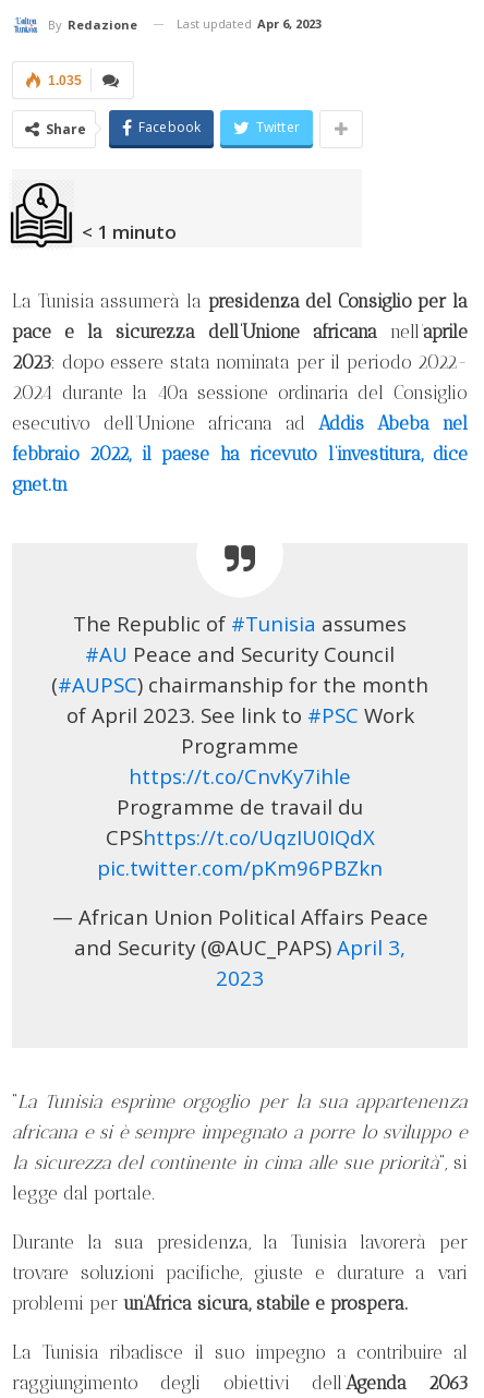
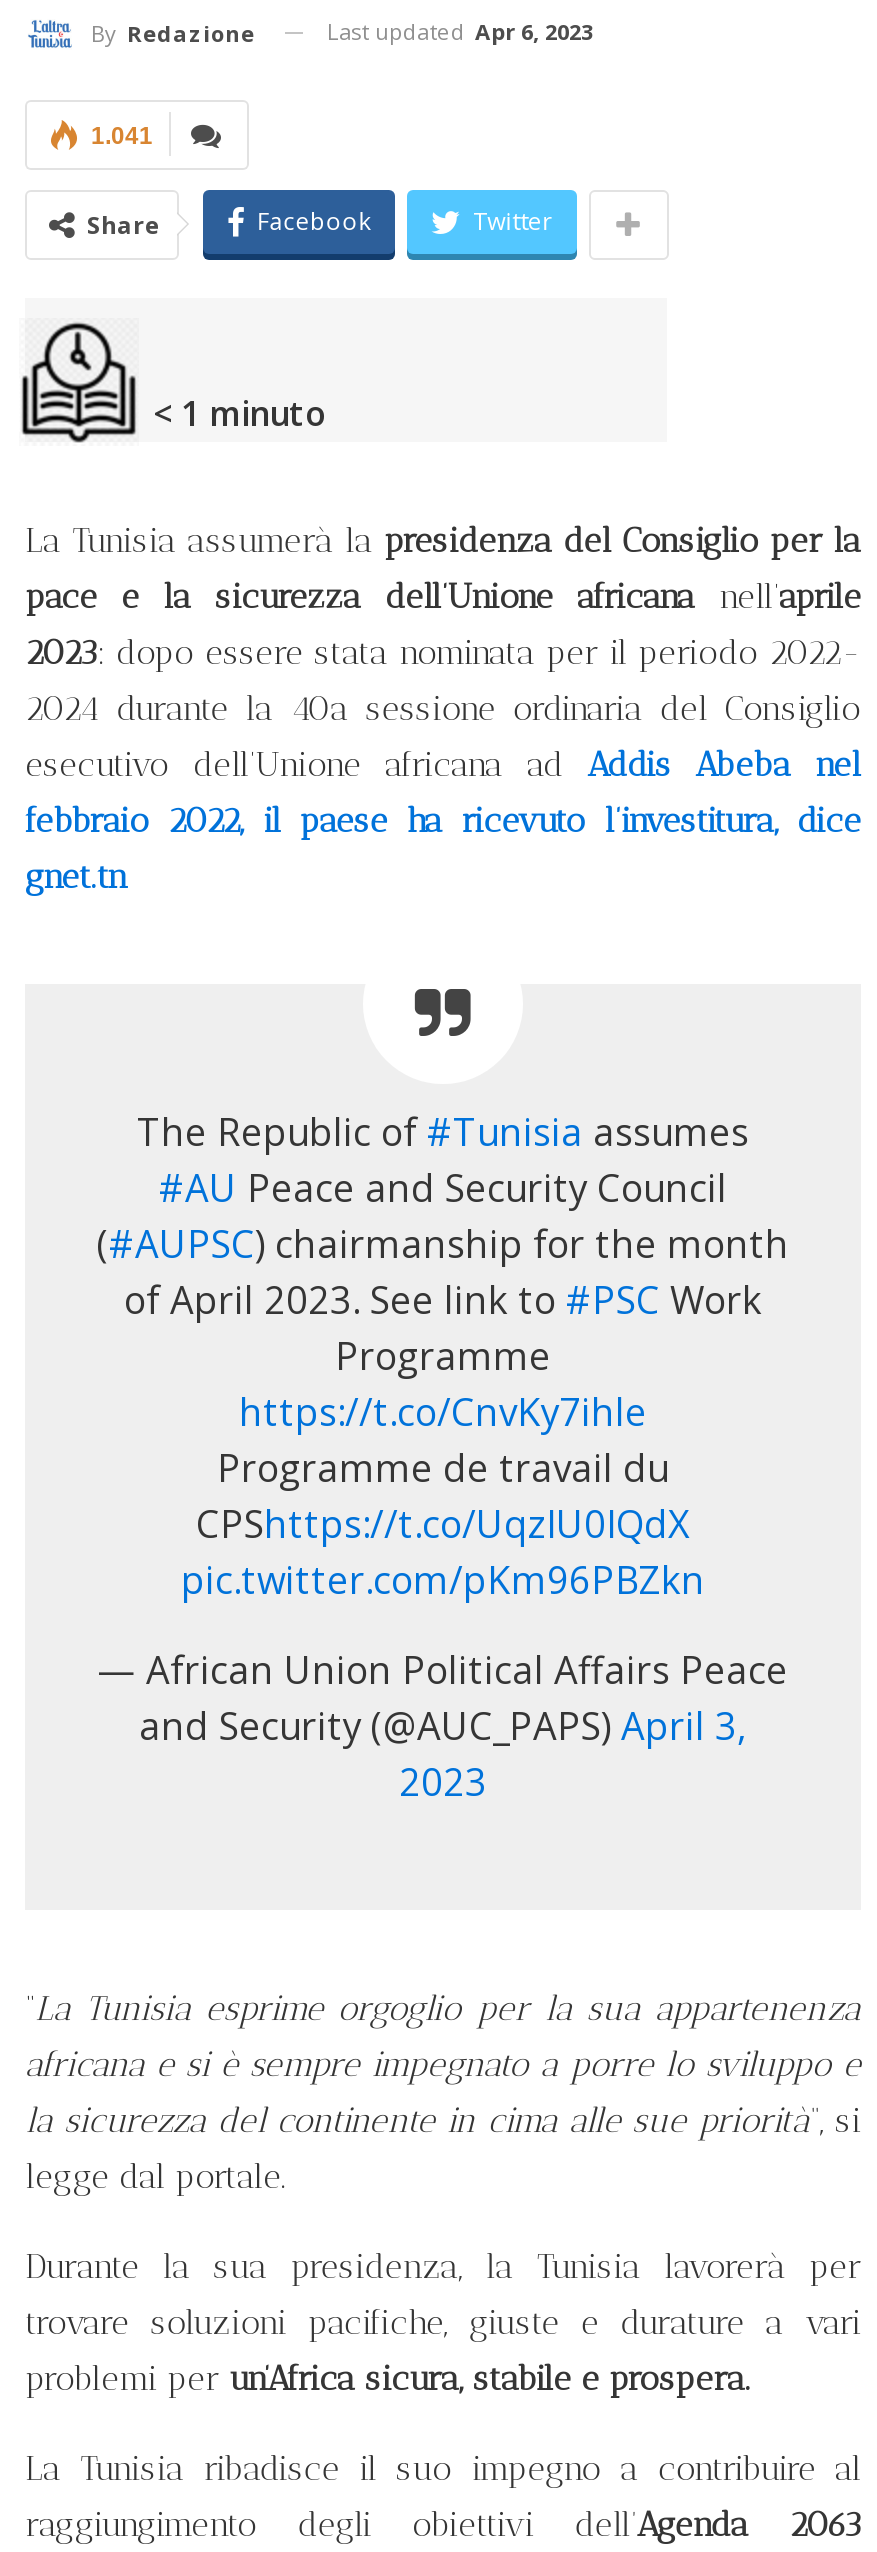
- 1.035
+ 1.041
